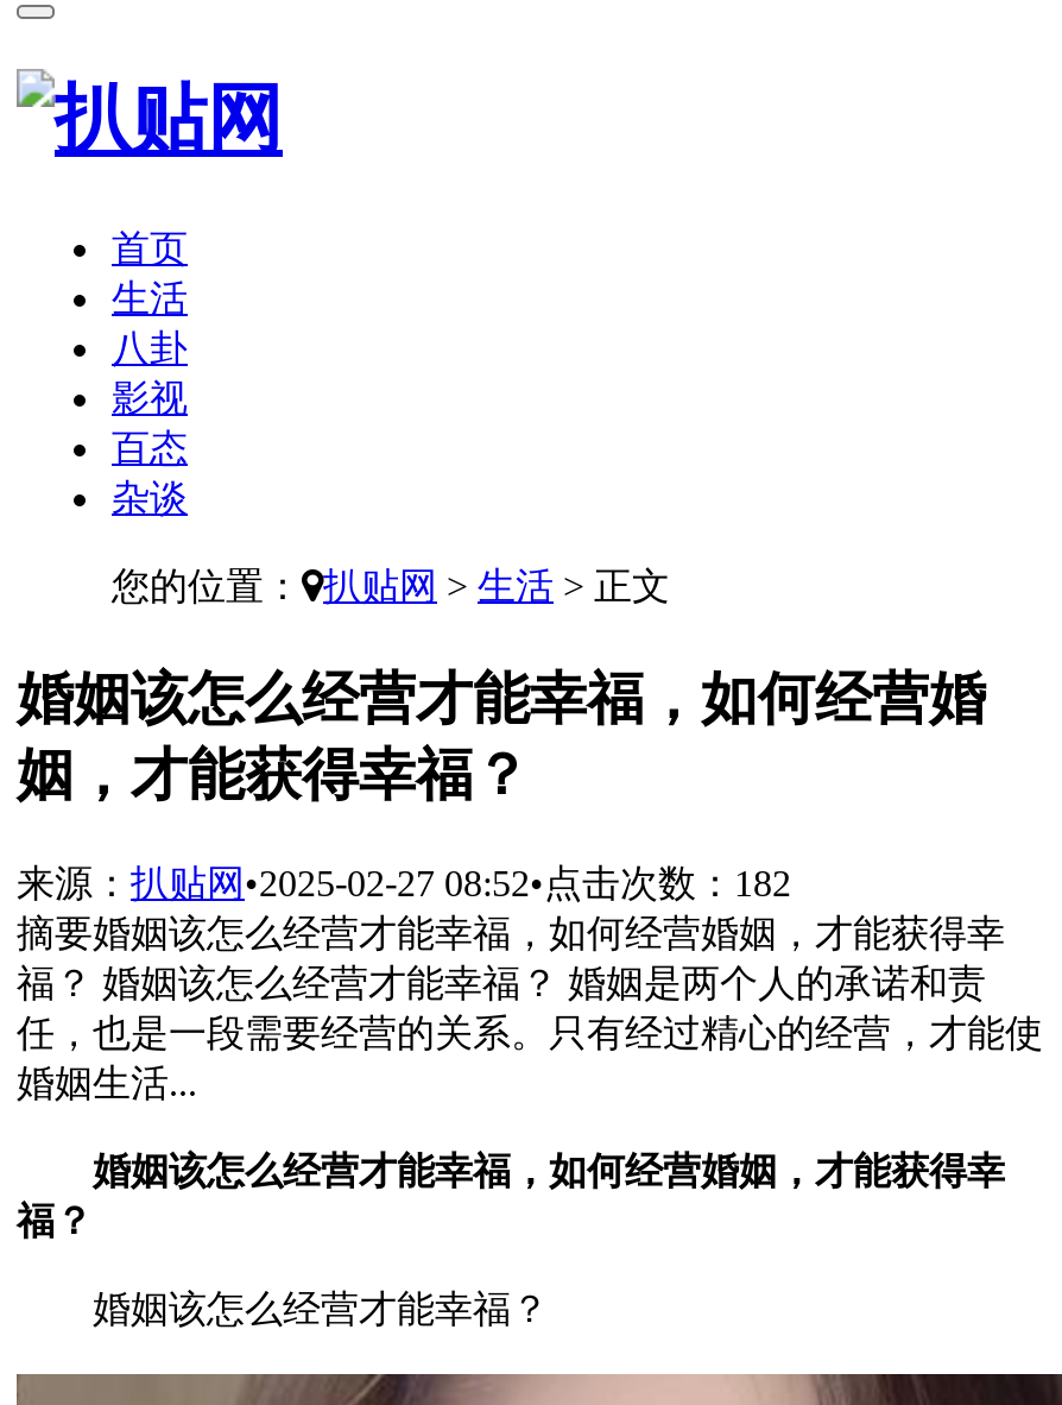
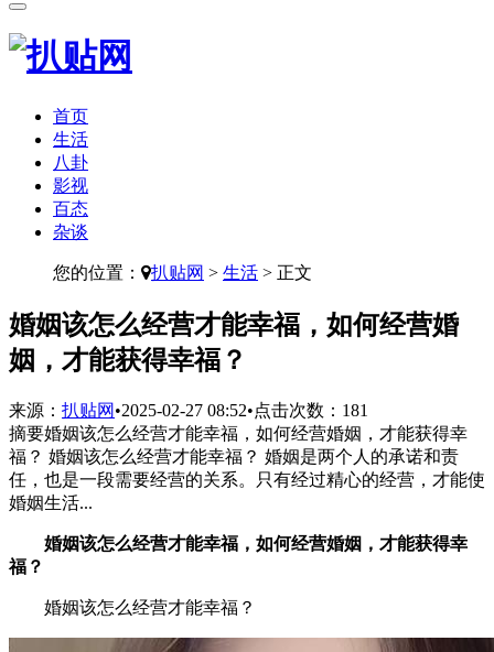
- 来源：扒贴网•2025-02-27 08:52•点击次数：182
+ 来源：扒贴网•2025-02-27 08:52•点击次数：181
